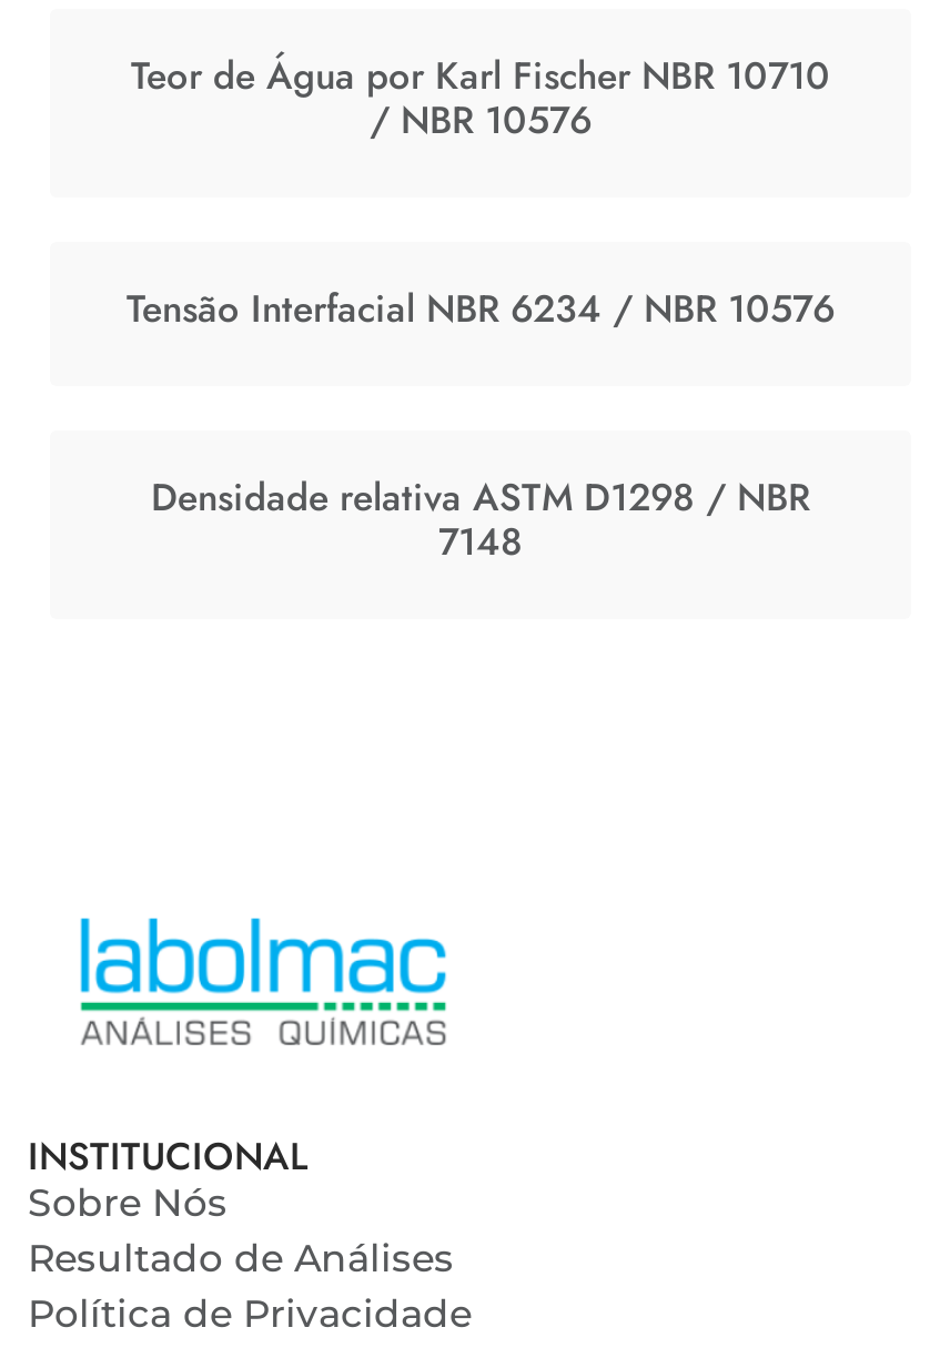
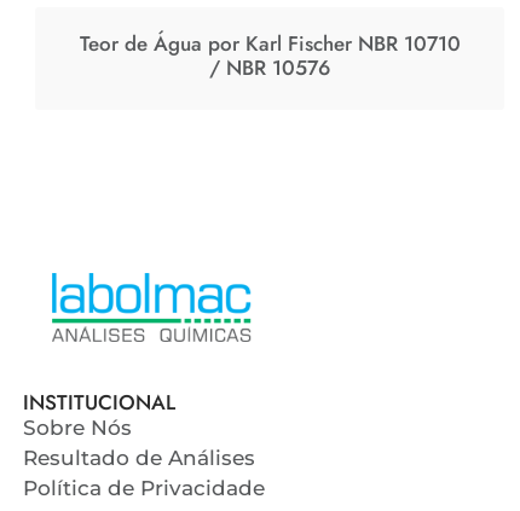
- Tensão Interfacial NBR 6234 / NBR 10576

- Densidade relativa ASTM D1298 / NBR
- 7148
